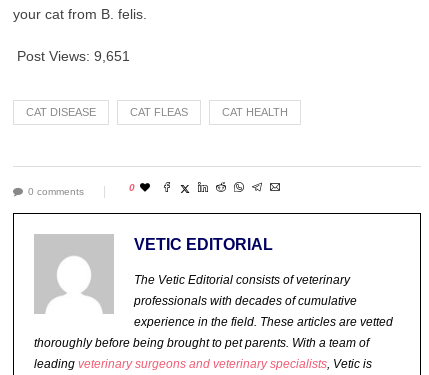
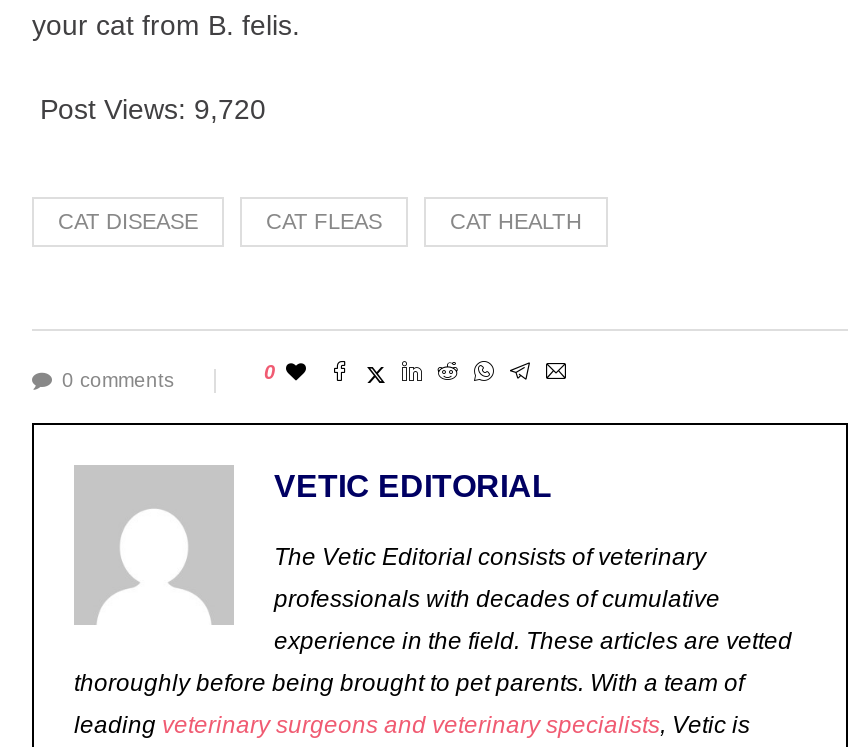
- Post Views: 9,651
+ Post Views: 9,720
